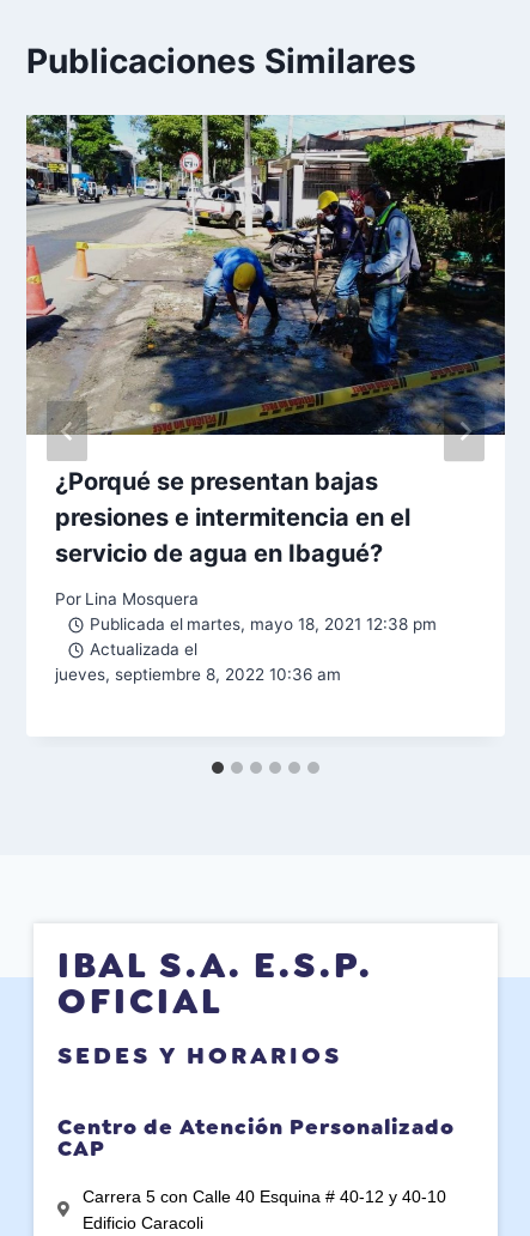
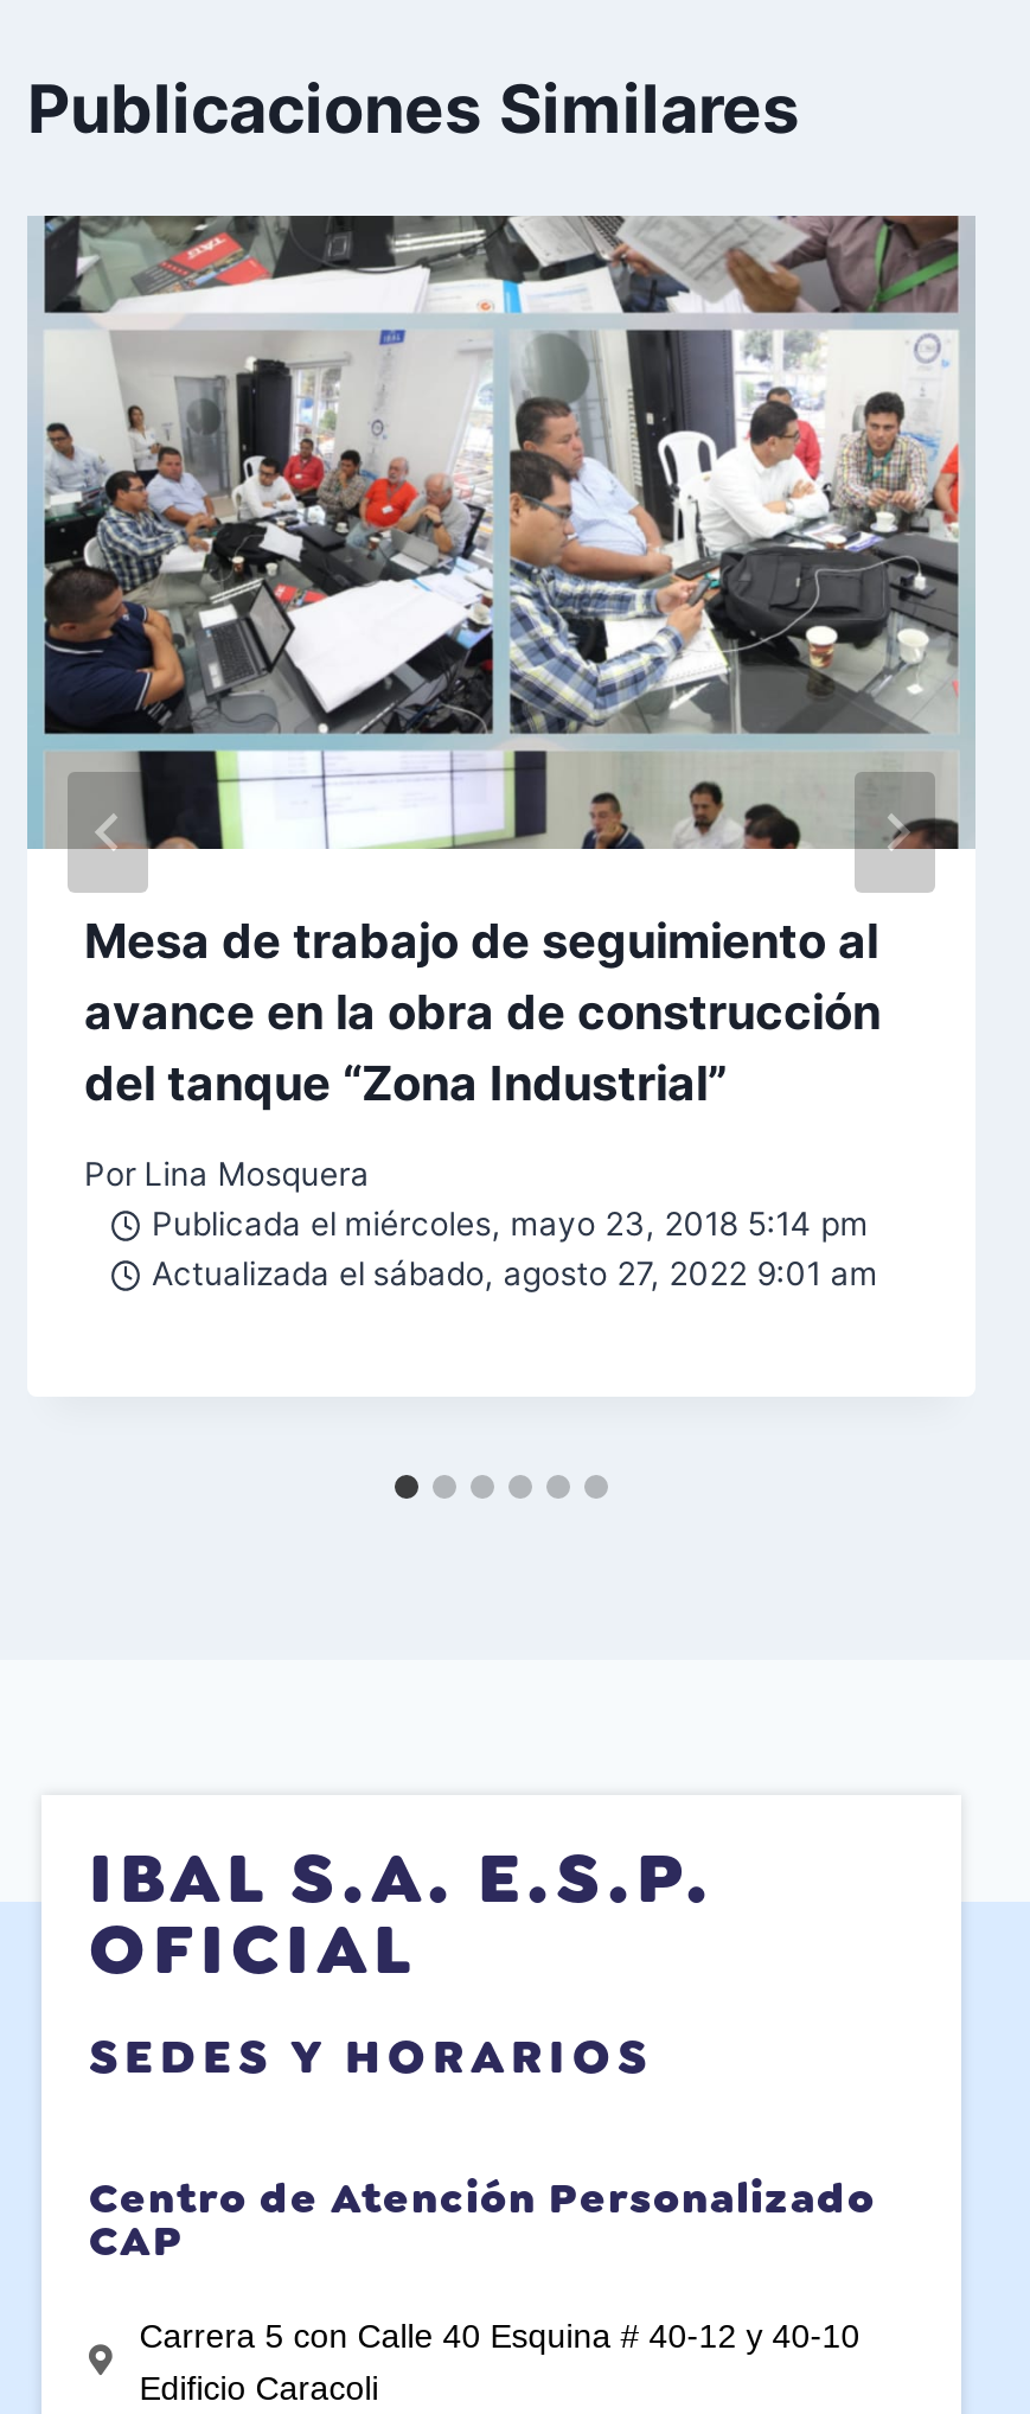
- [image]
- ¿Porqué se presentan bajas
- presiones e intermitencia en el
- servicio de agua en Ibagué?
+ [image]
+ Mesa de trabajo de seguimiento al
+ avance en la obra de construcción
+ del tanque “Zona Industrial”

- Publicada el martes, mayo 18, 2021 12:38 pm
- Actualizada el
- jueves, septiembre 8, 2022 10:36 am
+ Publicada el miércoles, mayo 23, 2018 5:14 pm
+ Actualizada el sábado, agosto 27, 2022 9:01 am
